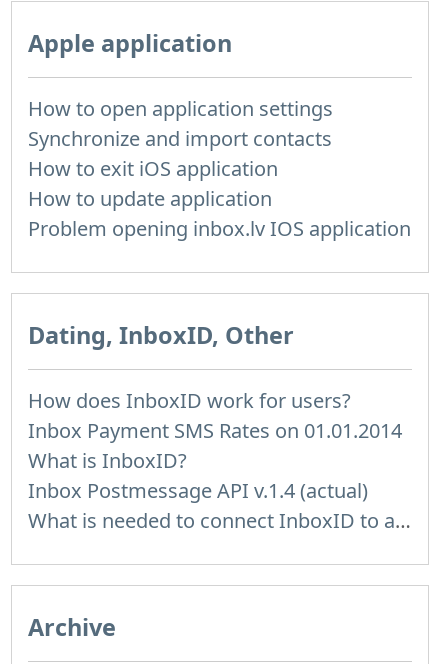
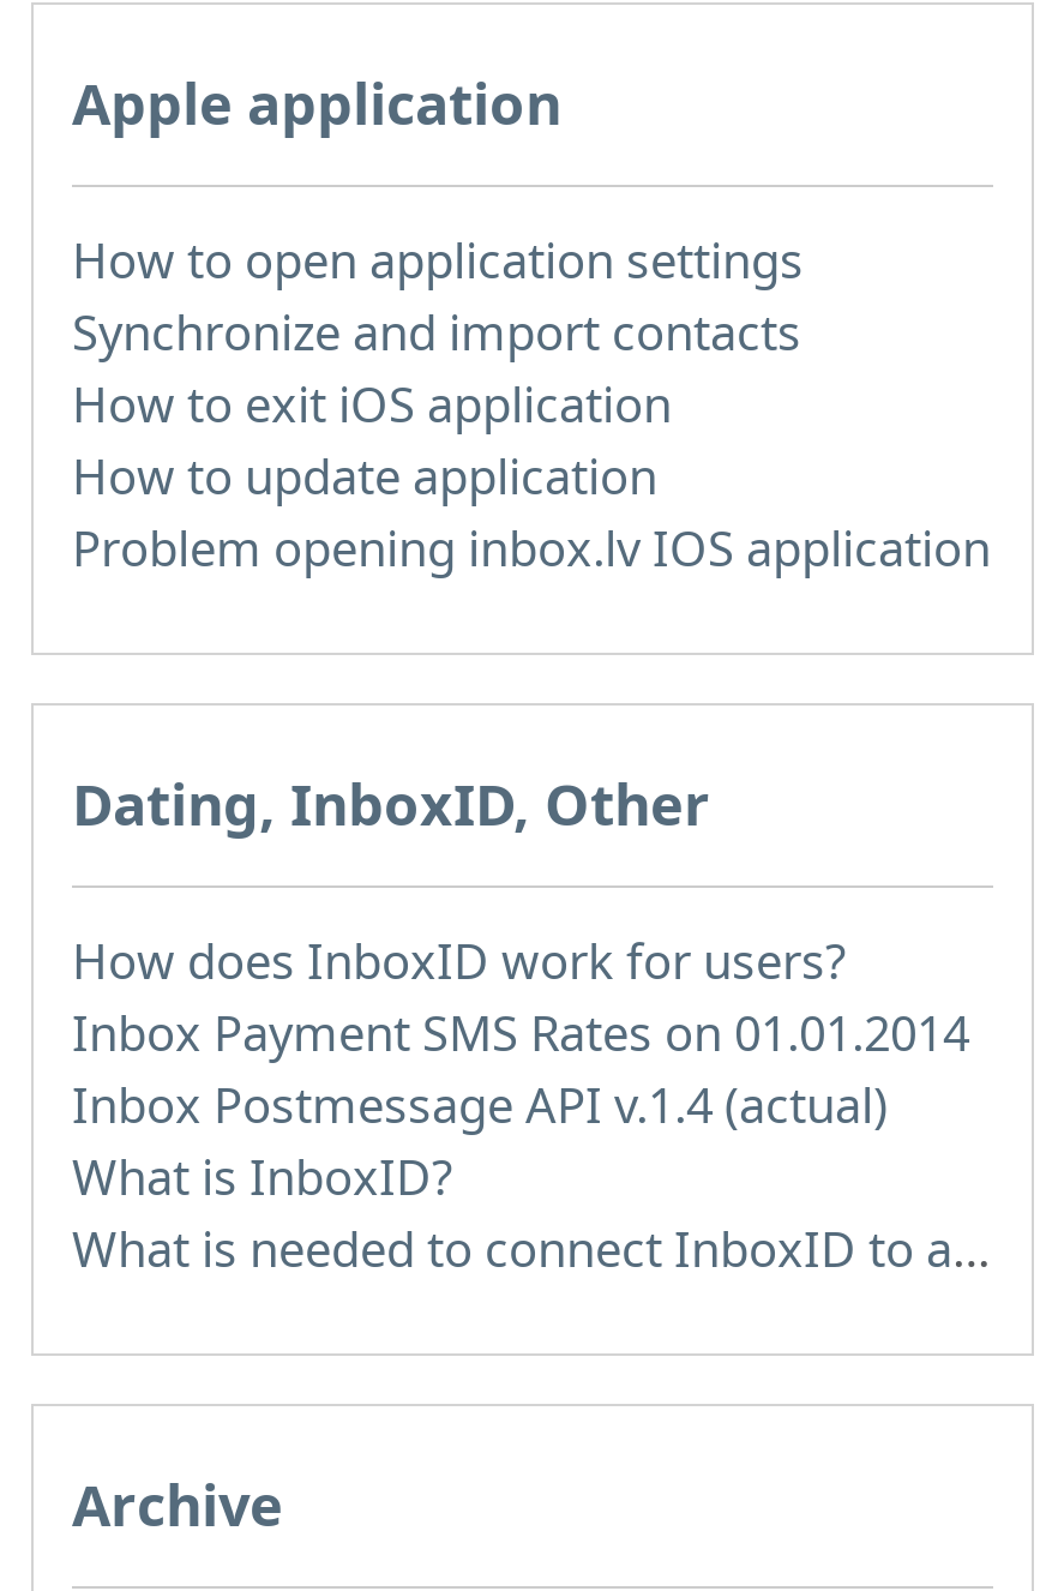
moved down: What is InboxID?

moved up: Inbox Postmessage API v.1.4 (actual)
